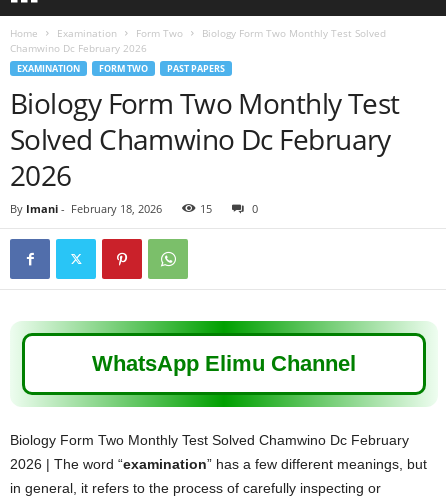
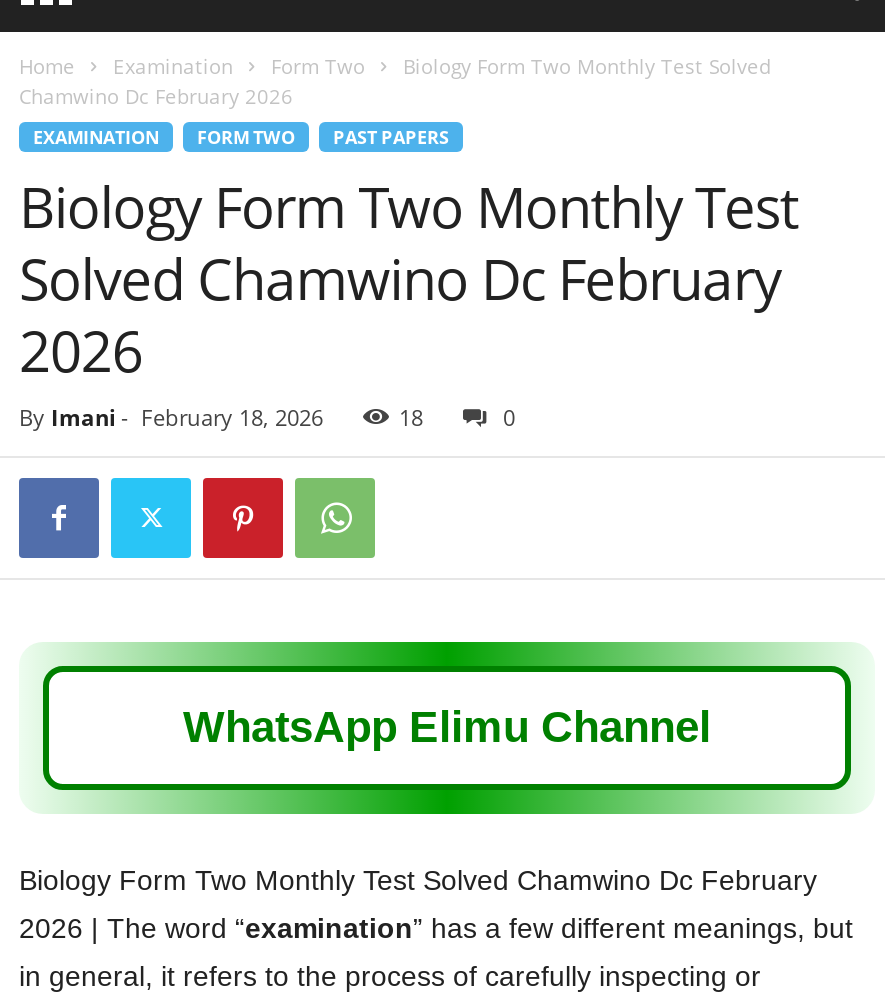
- 15
+ 18
